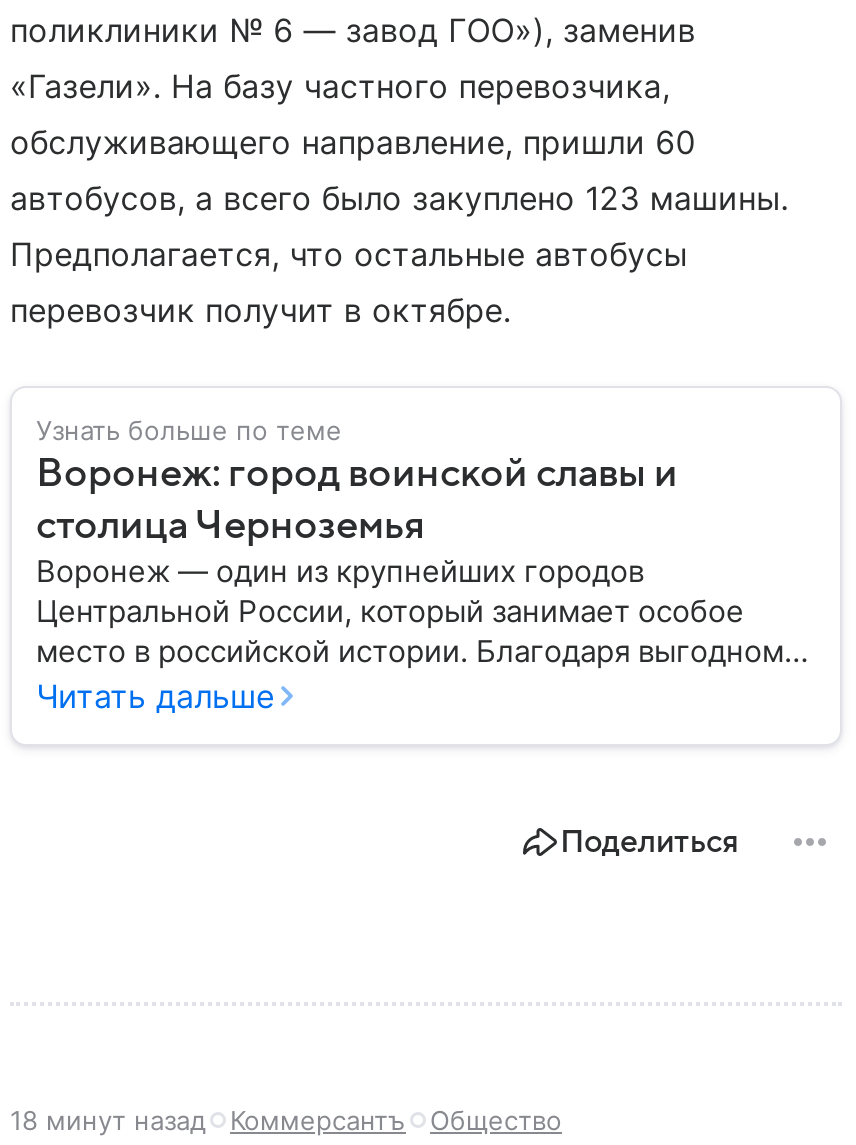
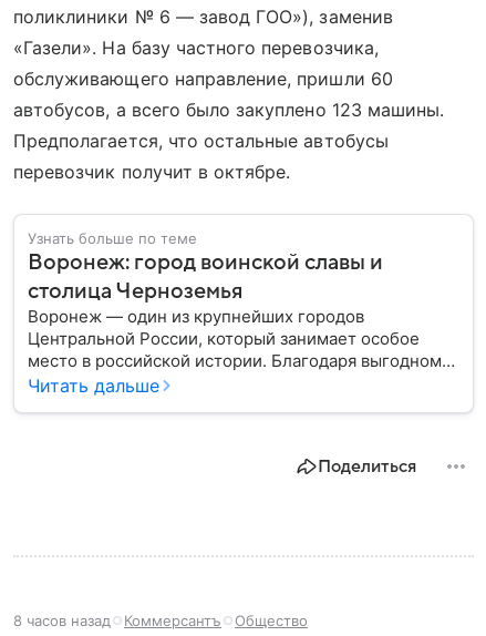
- 18 минут назад Коммерсантъ Общество
+ 8 часов назад Коммерсантъ Общество
